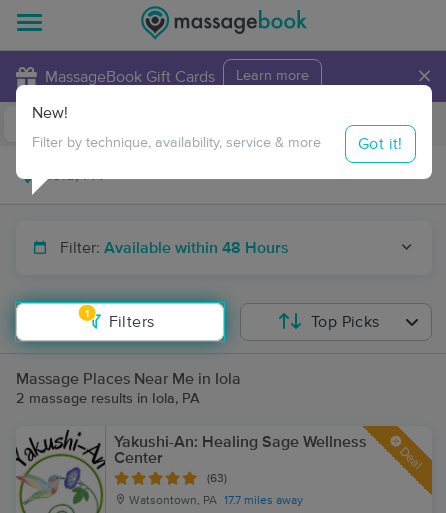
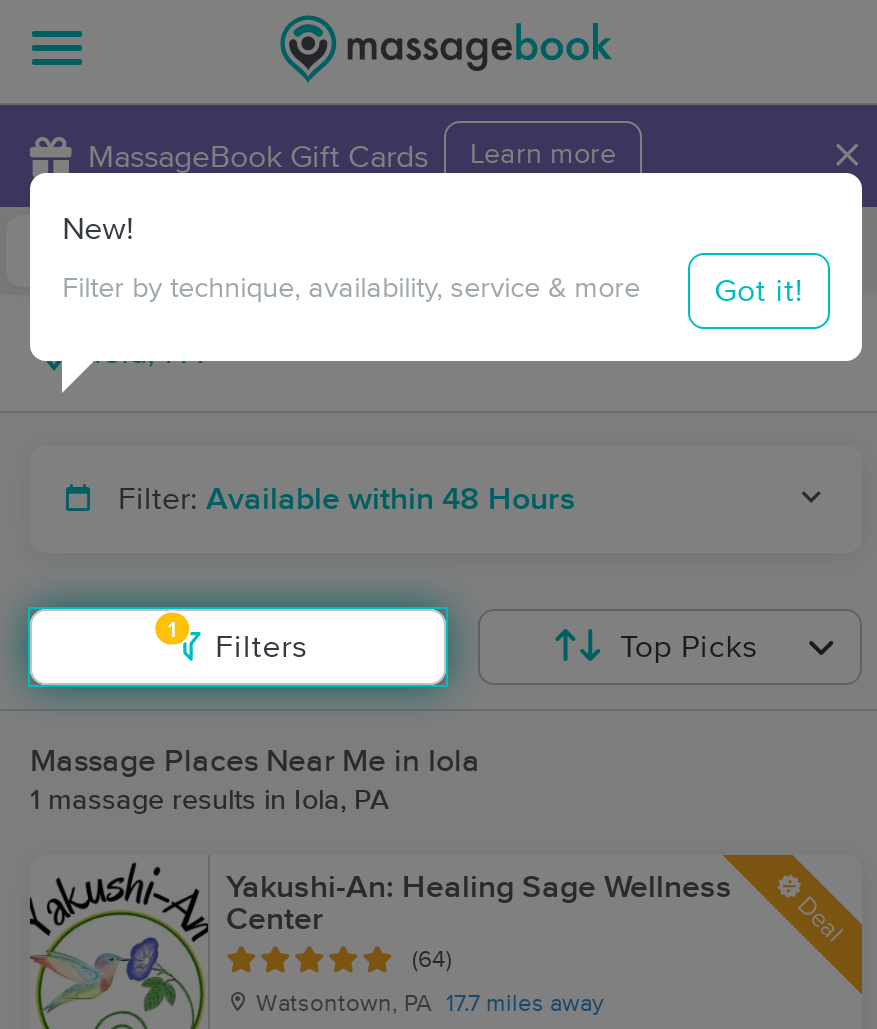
- 2 massage results in Iola, PA
+ 1 massage results in Iola, PA

- (63)
+ (64)
